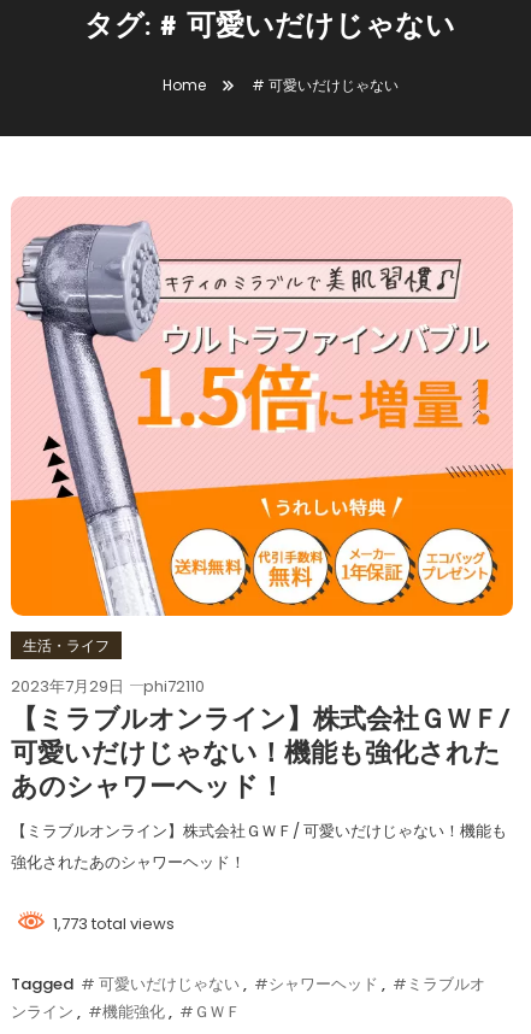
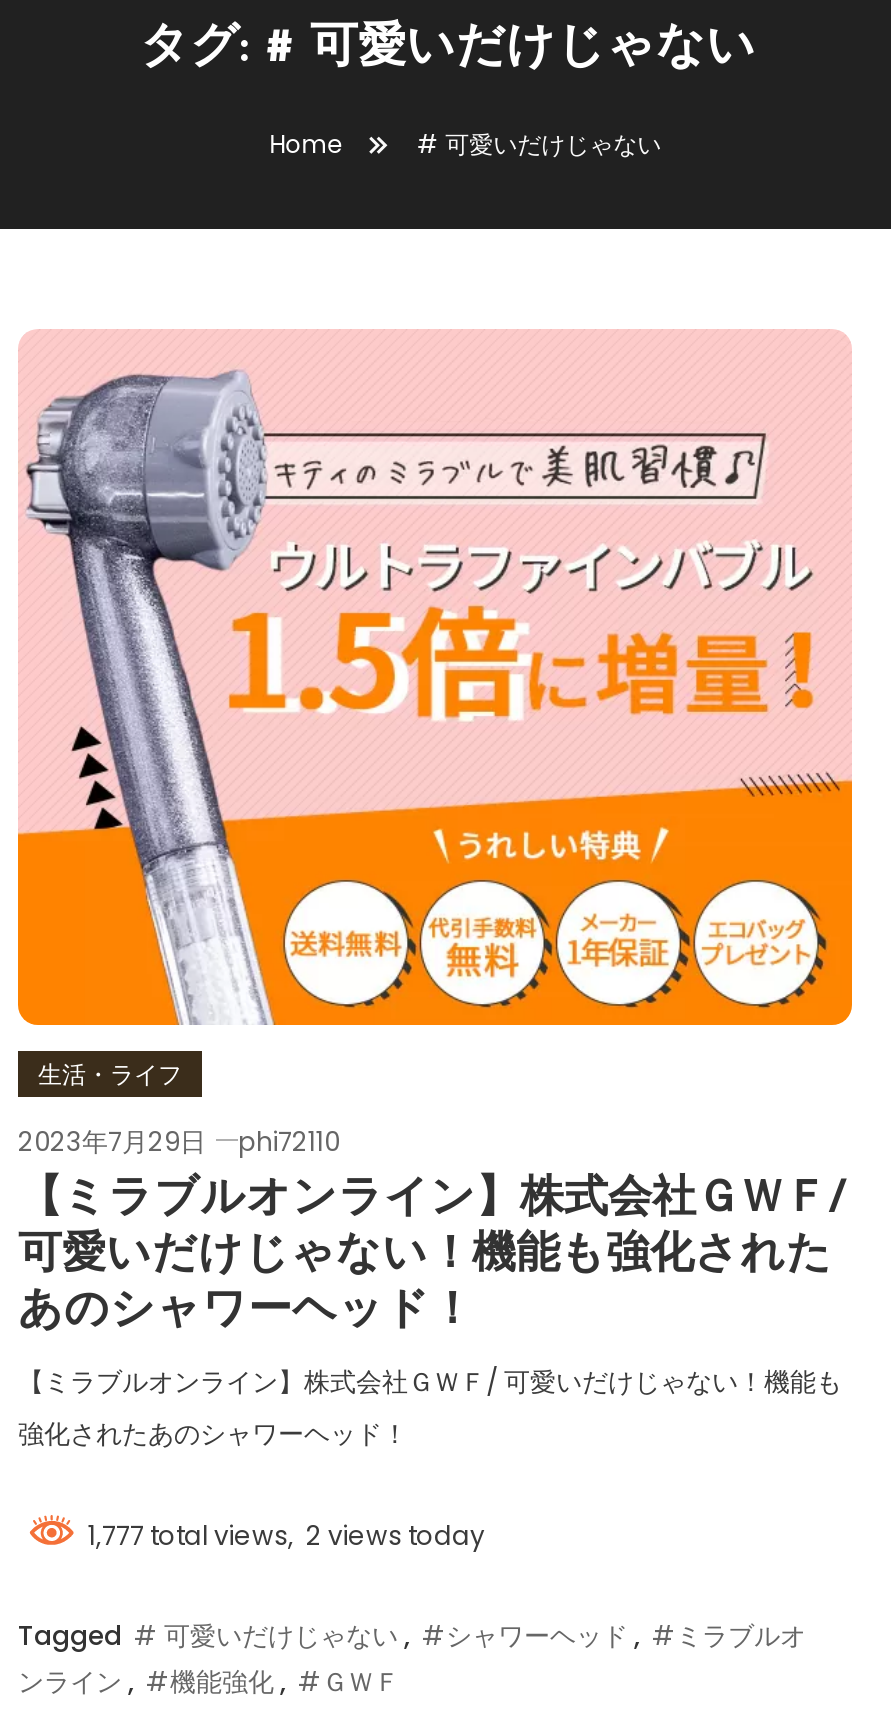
- 1,773 total views
+ 1,777 total views, 2 views today
